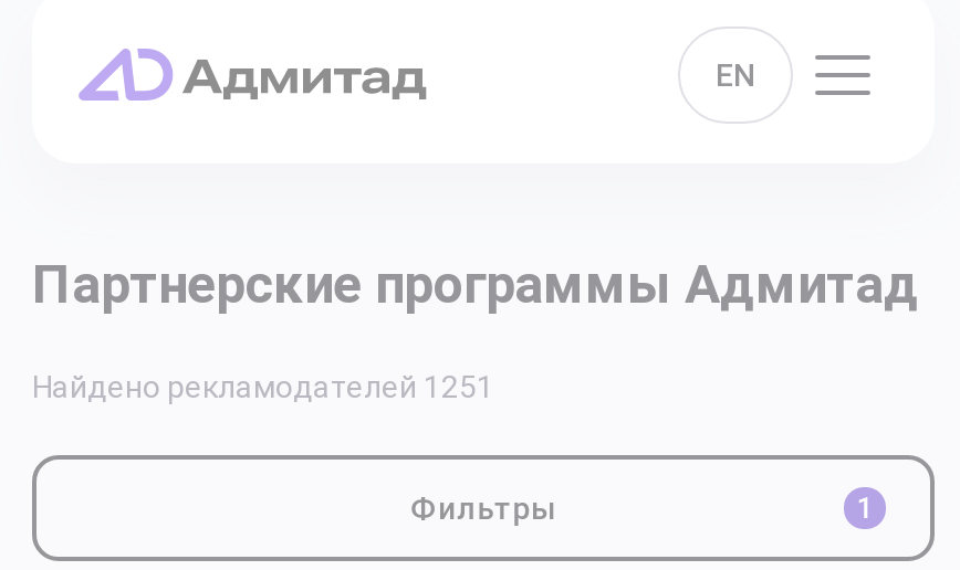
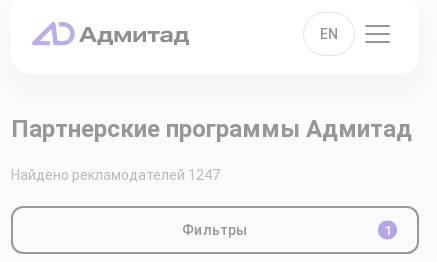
- Найдено рекламодателей 1251
+ Найдено рекламодателей 1247
